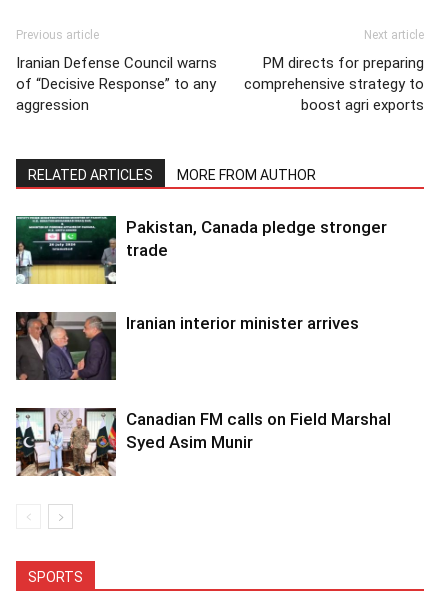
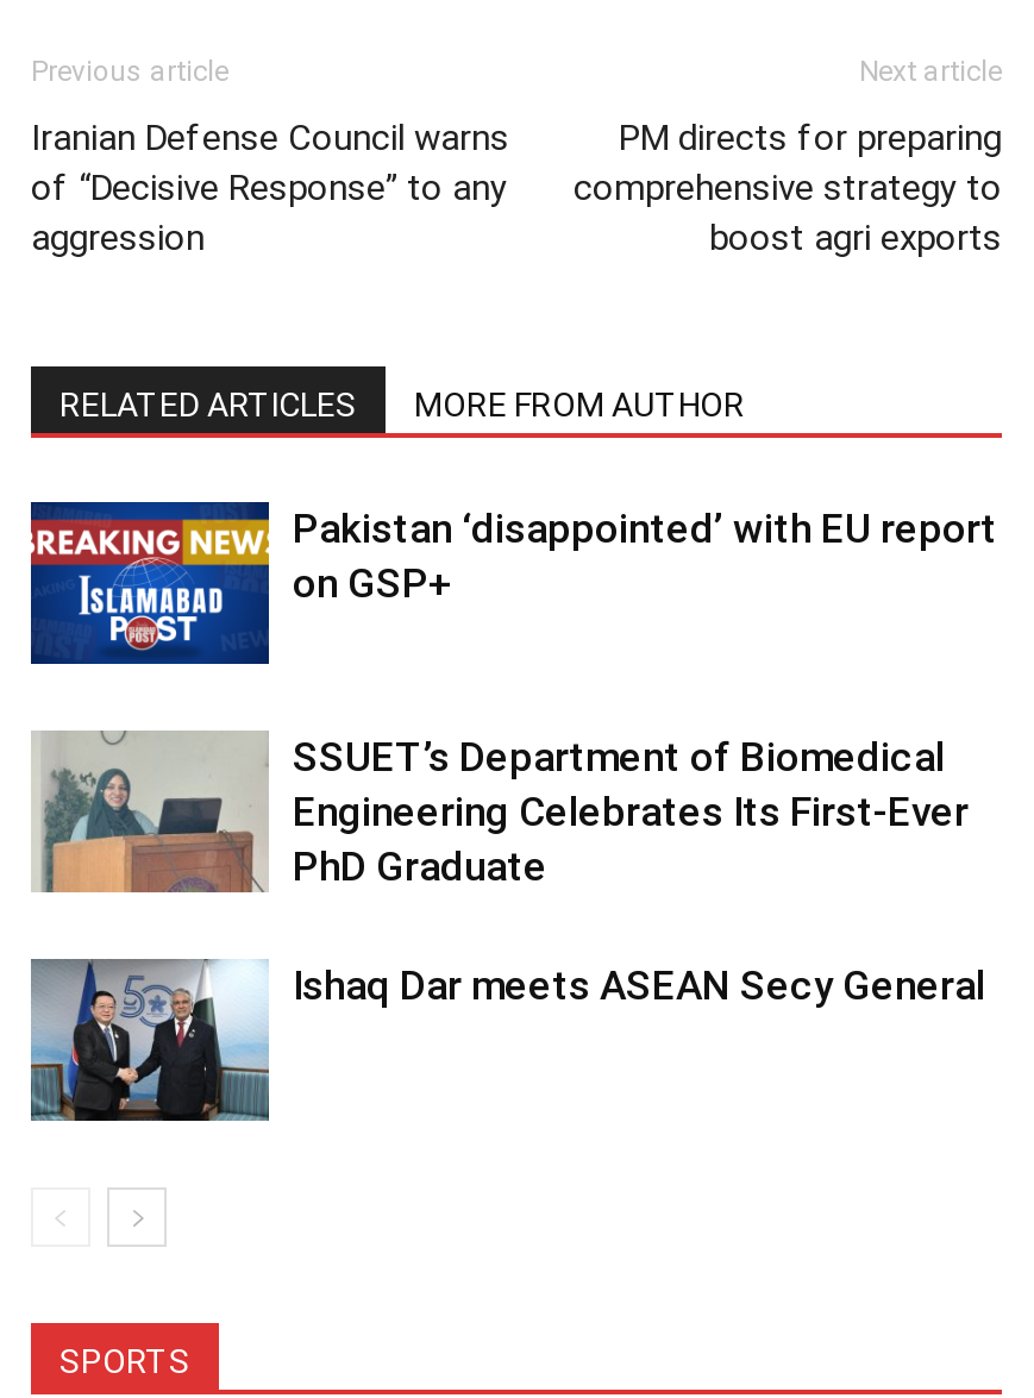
- [image]
- Pakistan, Canada pledge stronger
- trade
+ [image]
+ Pakistan ‘disappointed’ with EU report
+ on GSP+

- [image]
- Iranian interior minister arrives
+ [image]
+ SSUET’s Department of Biomedical
+ Engineering Celebrates Its First-Ever
+ PhD Graduate

- [image]
- Canadian FM calls on Field Marshal
- Syed Asim Munir
+ [image]
+ Ishaq Dar meets ASEAN Secy General
